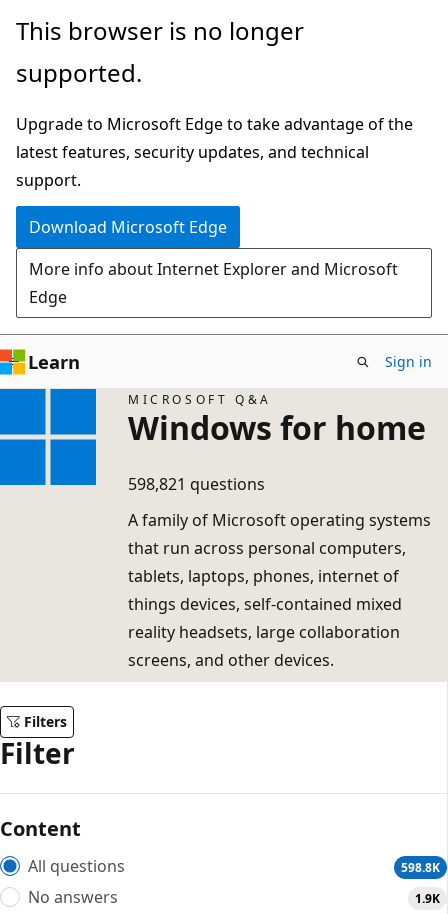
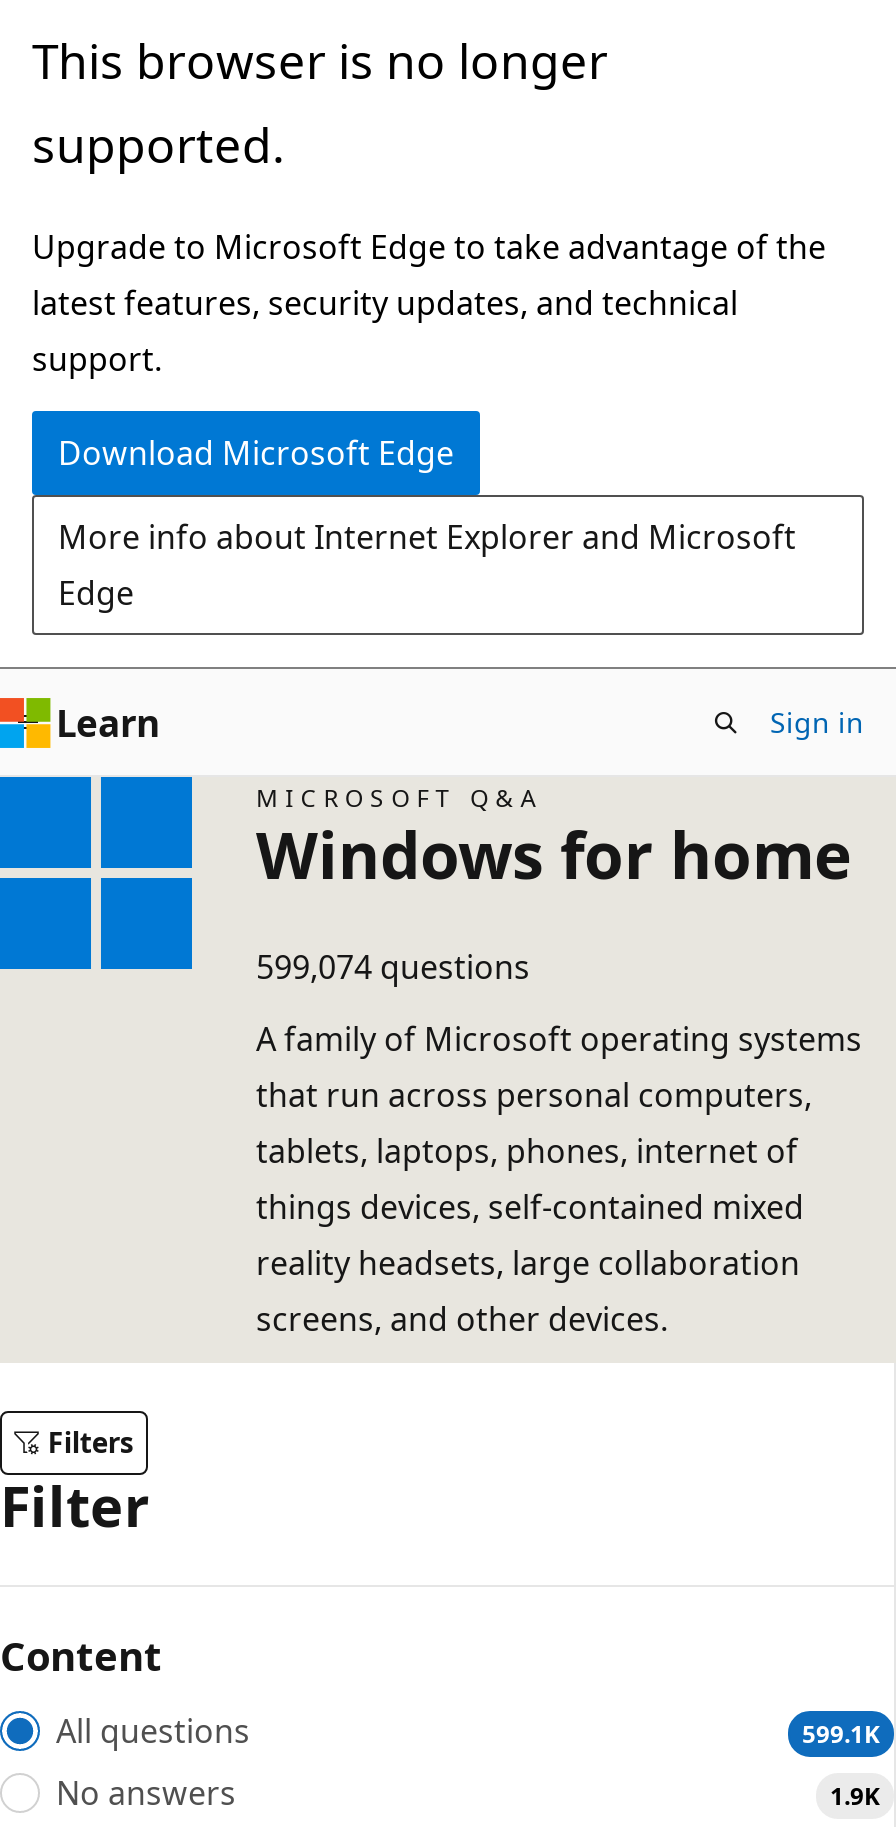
- 598,821 questions
+ 599,074 questions

- 598.8K
+ 599.1K
